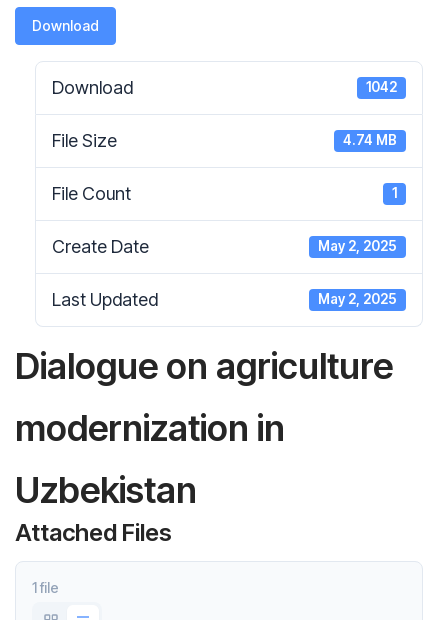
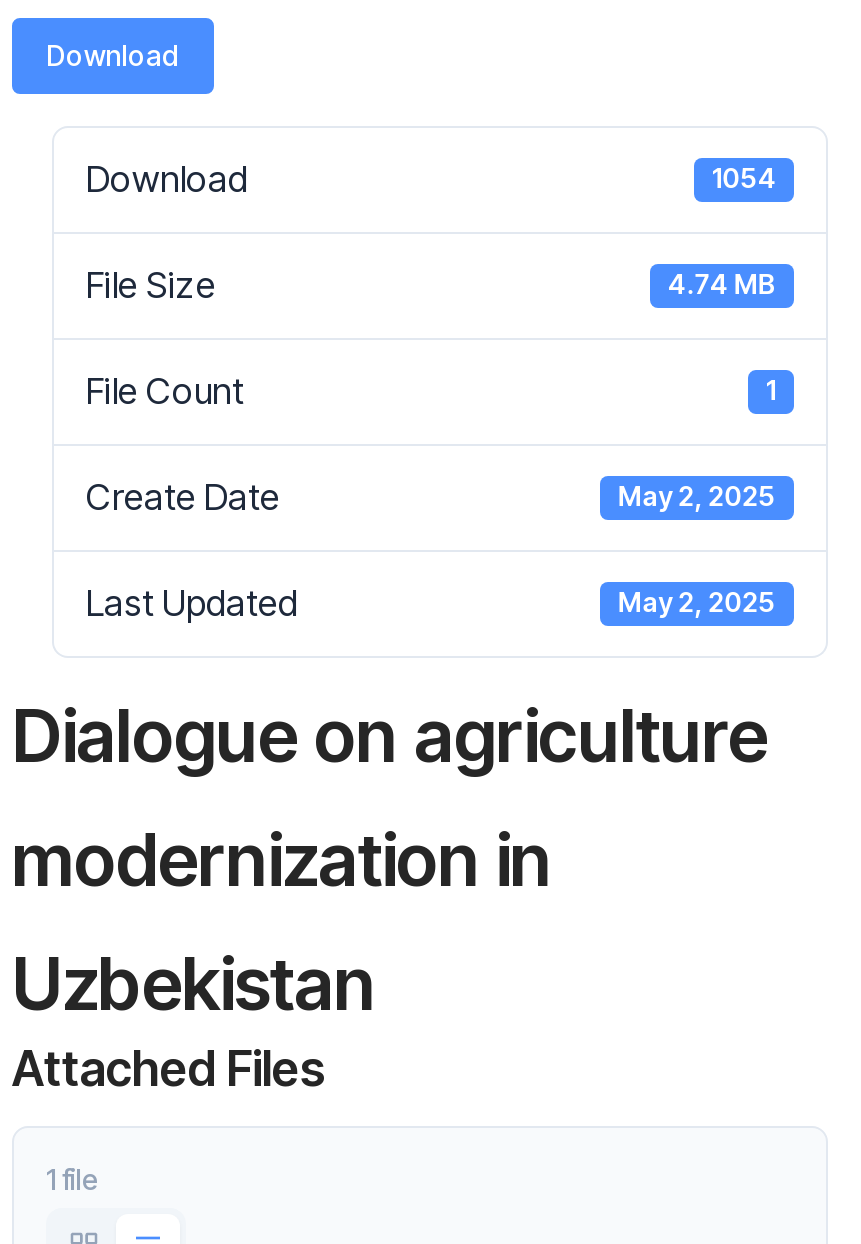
- 1042
+ 1054
